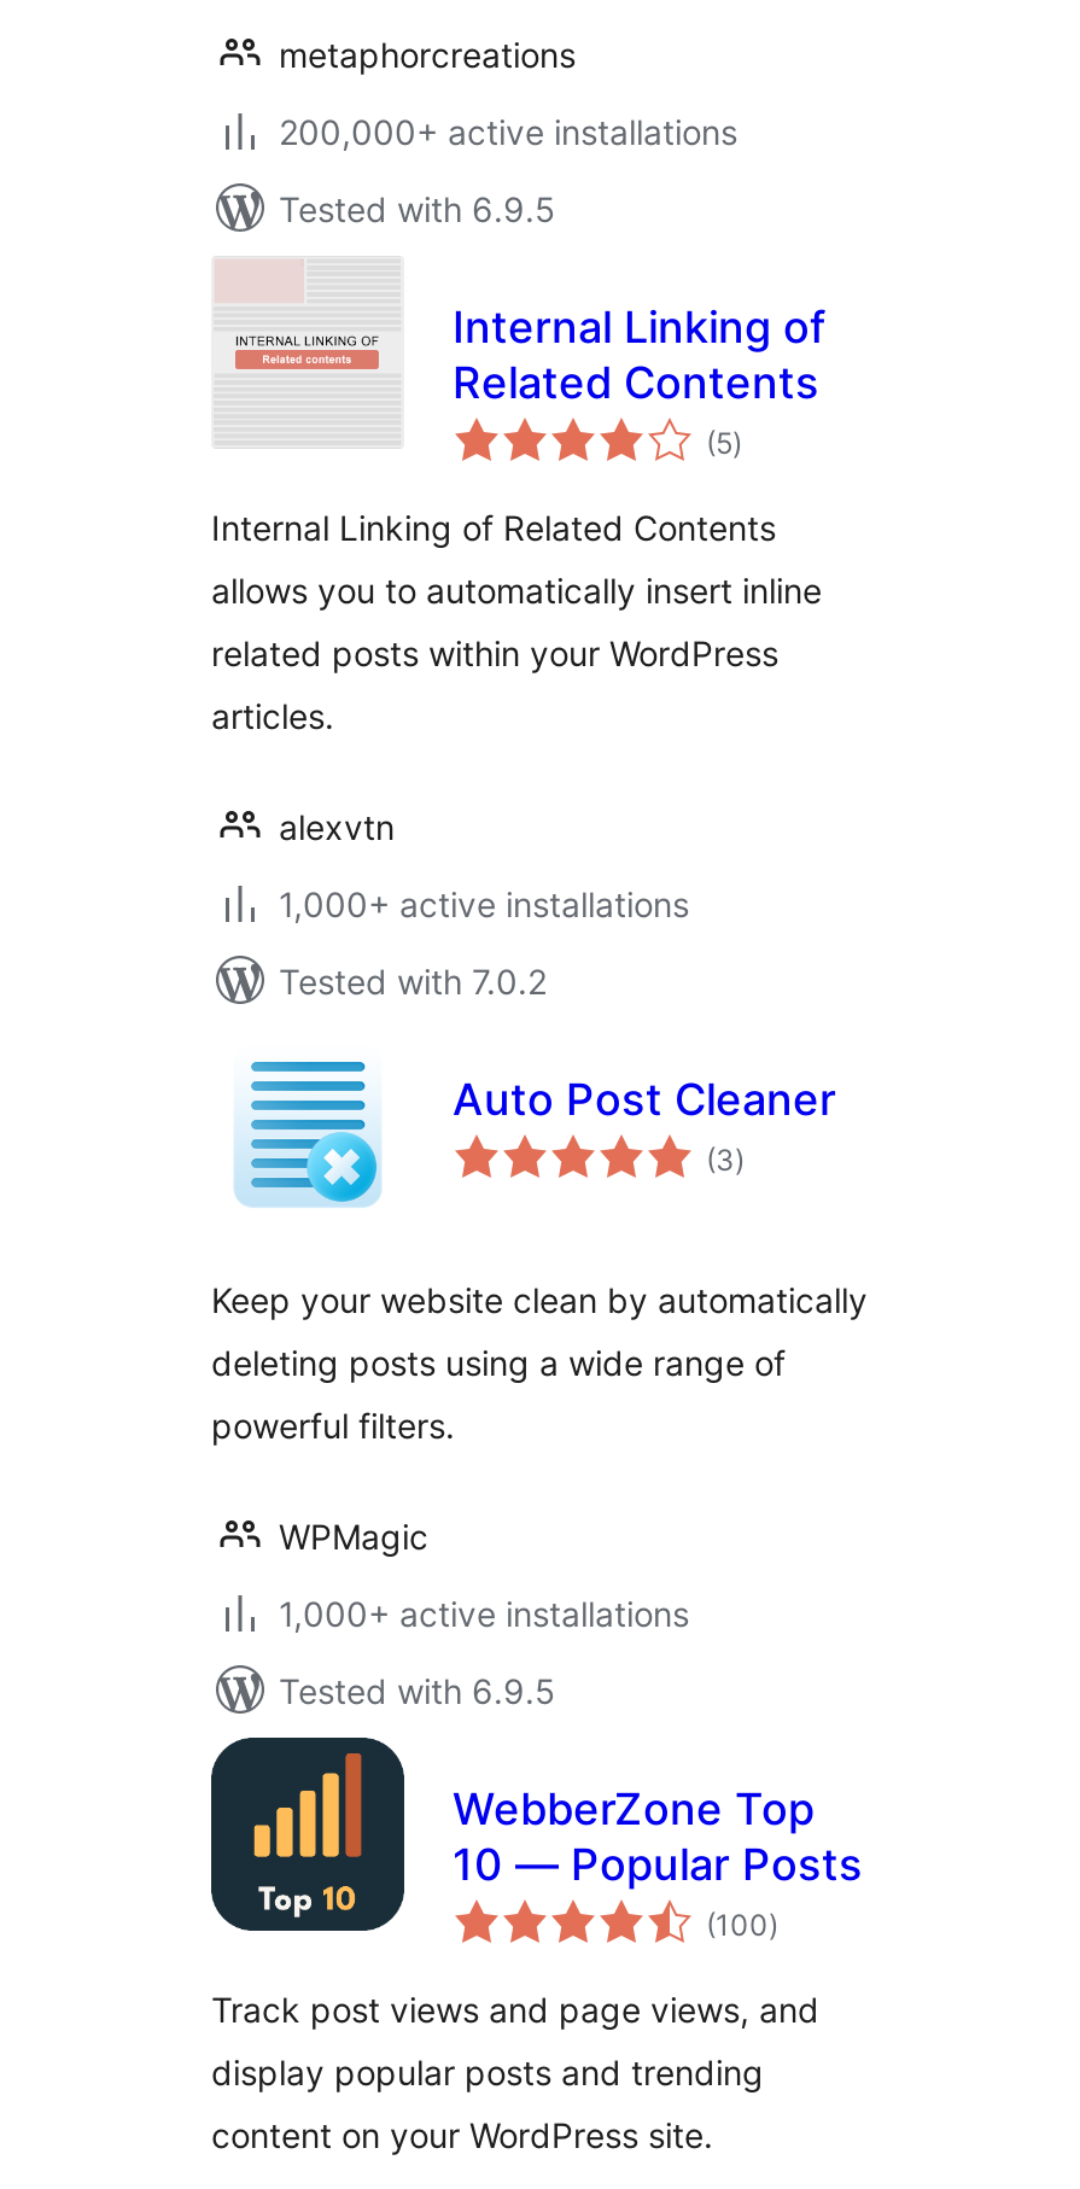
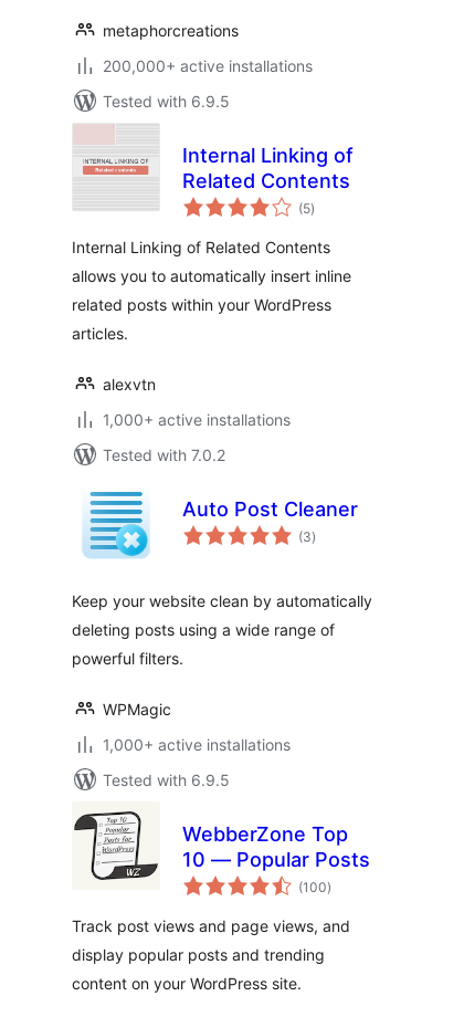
- [image]
+ [image]
